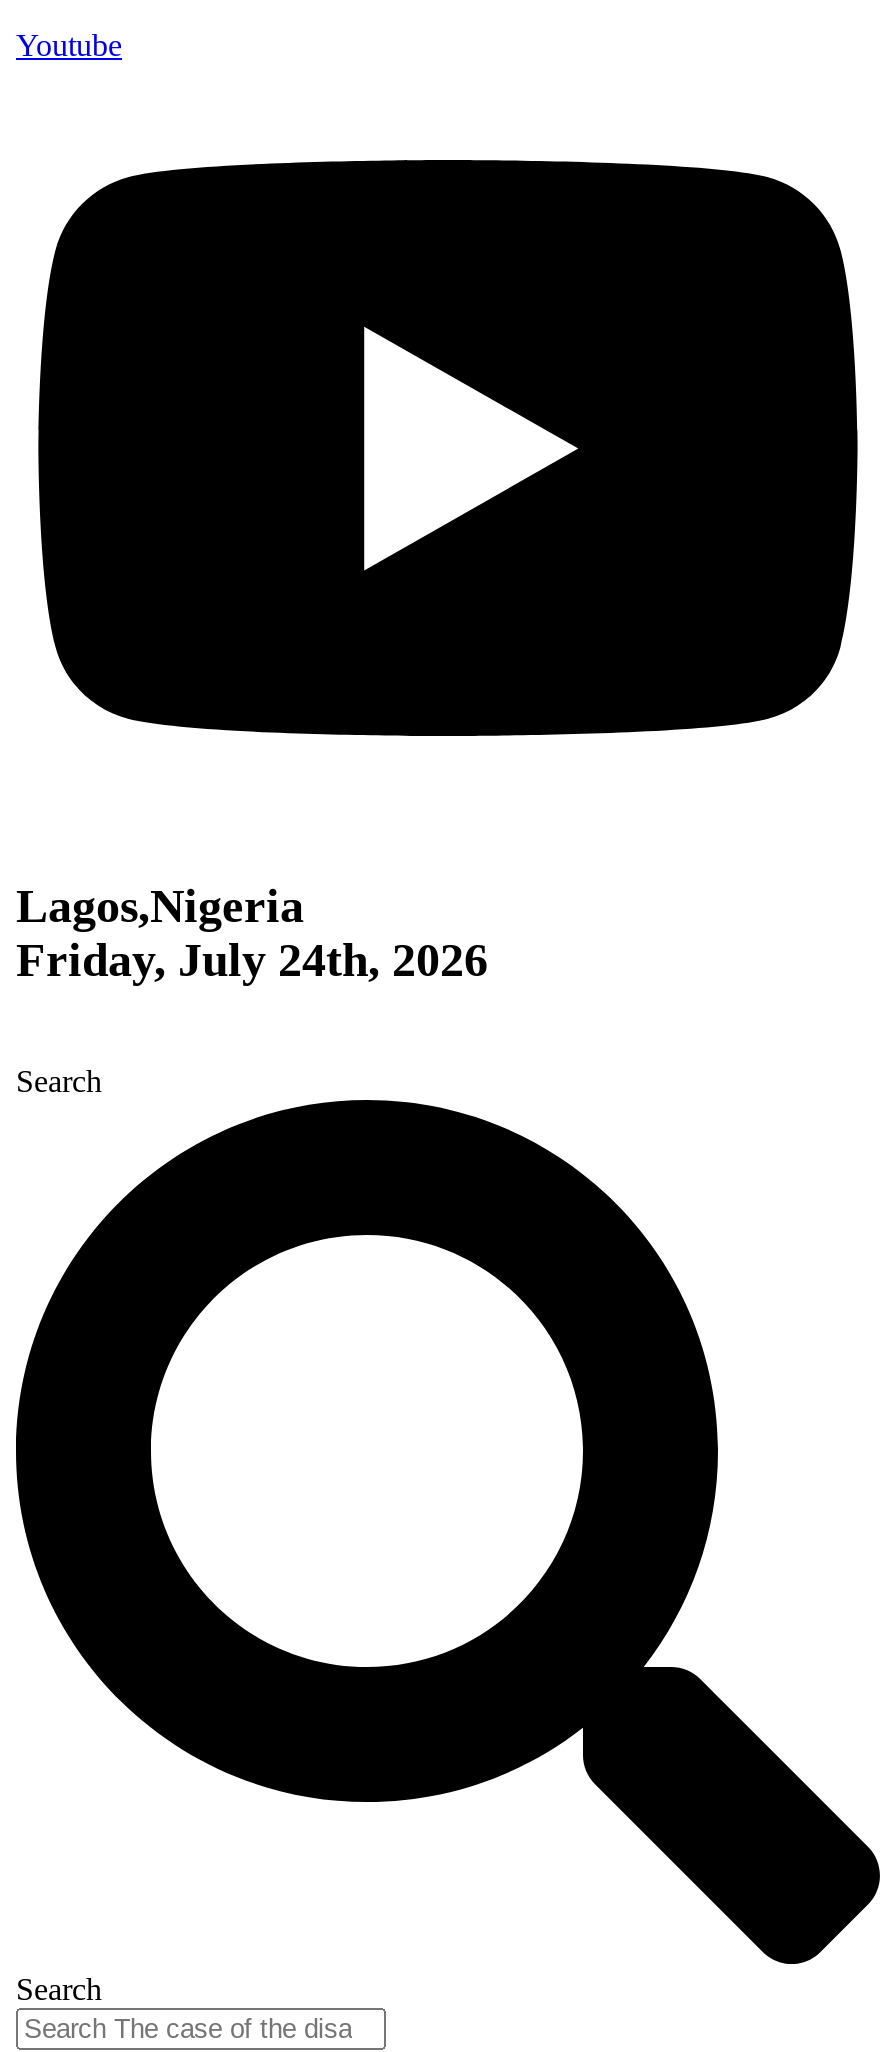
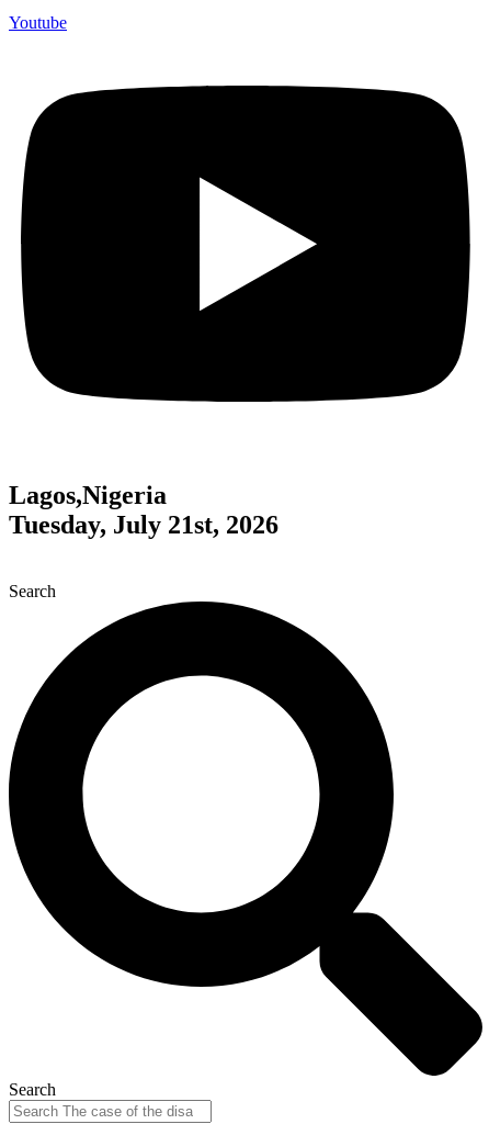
- Friday, July 24th, 2026
+ Tuesday, July 21st, 2026
